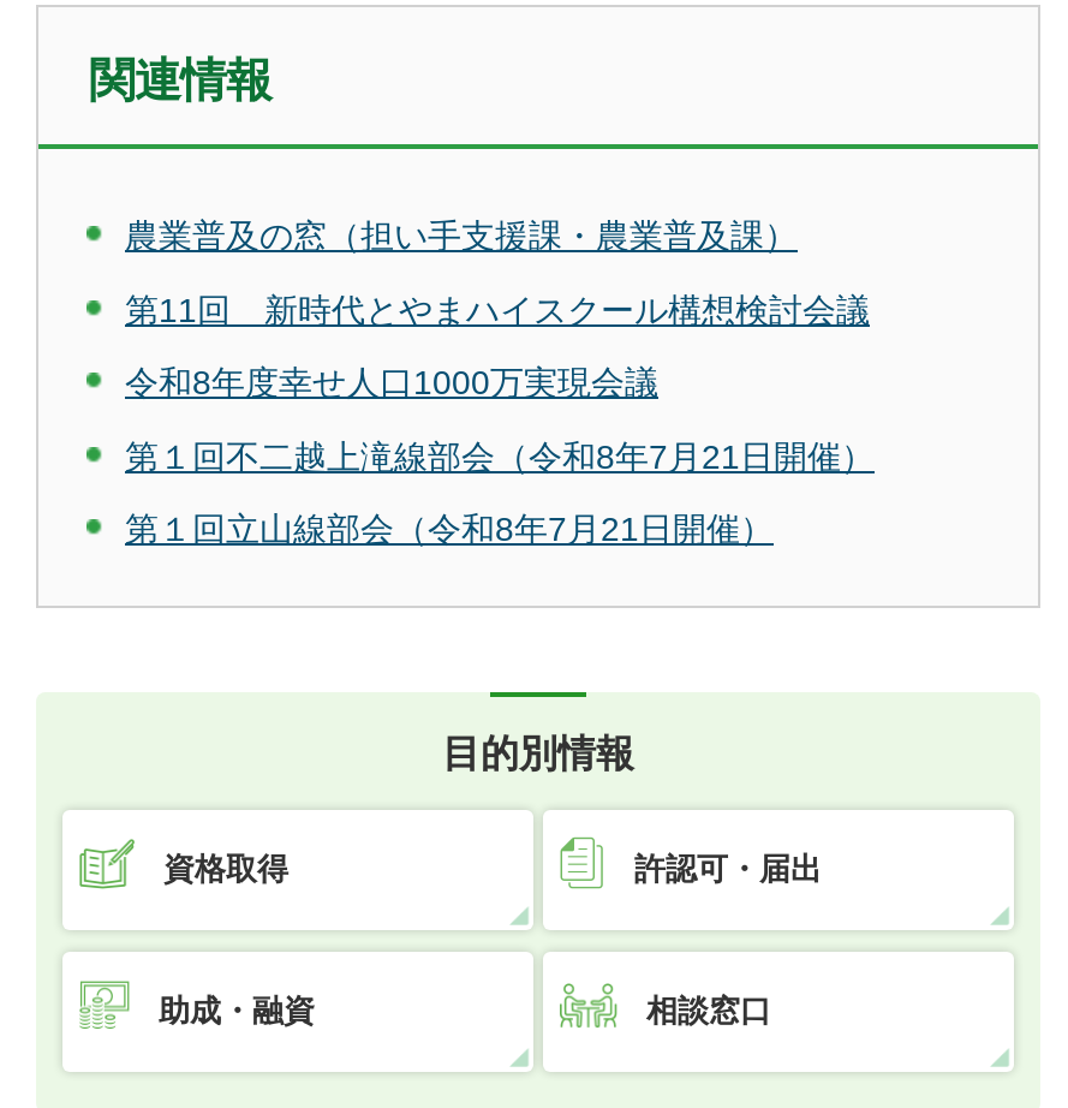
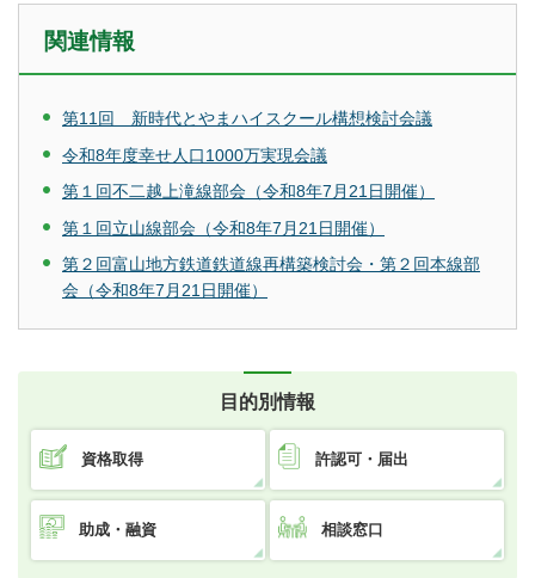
- 農業普及の窓（担い手支援課・農業普及課）

moved up: 第11回 新時代とやまハイスクール構想検討会議 | 令和8年度幸せ人口1000万実現会議 | 第１回不二越上滝線部会（令和8年7月21日開催） | 第１回立山線部会（令和8年7月21日開催）

+ 第２回富山地方鉄道鉄道線再構築検討会・第２回本線部
+ 会（令和8年7月21日開催）
